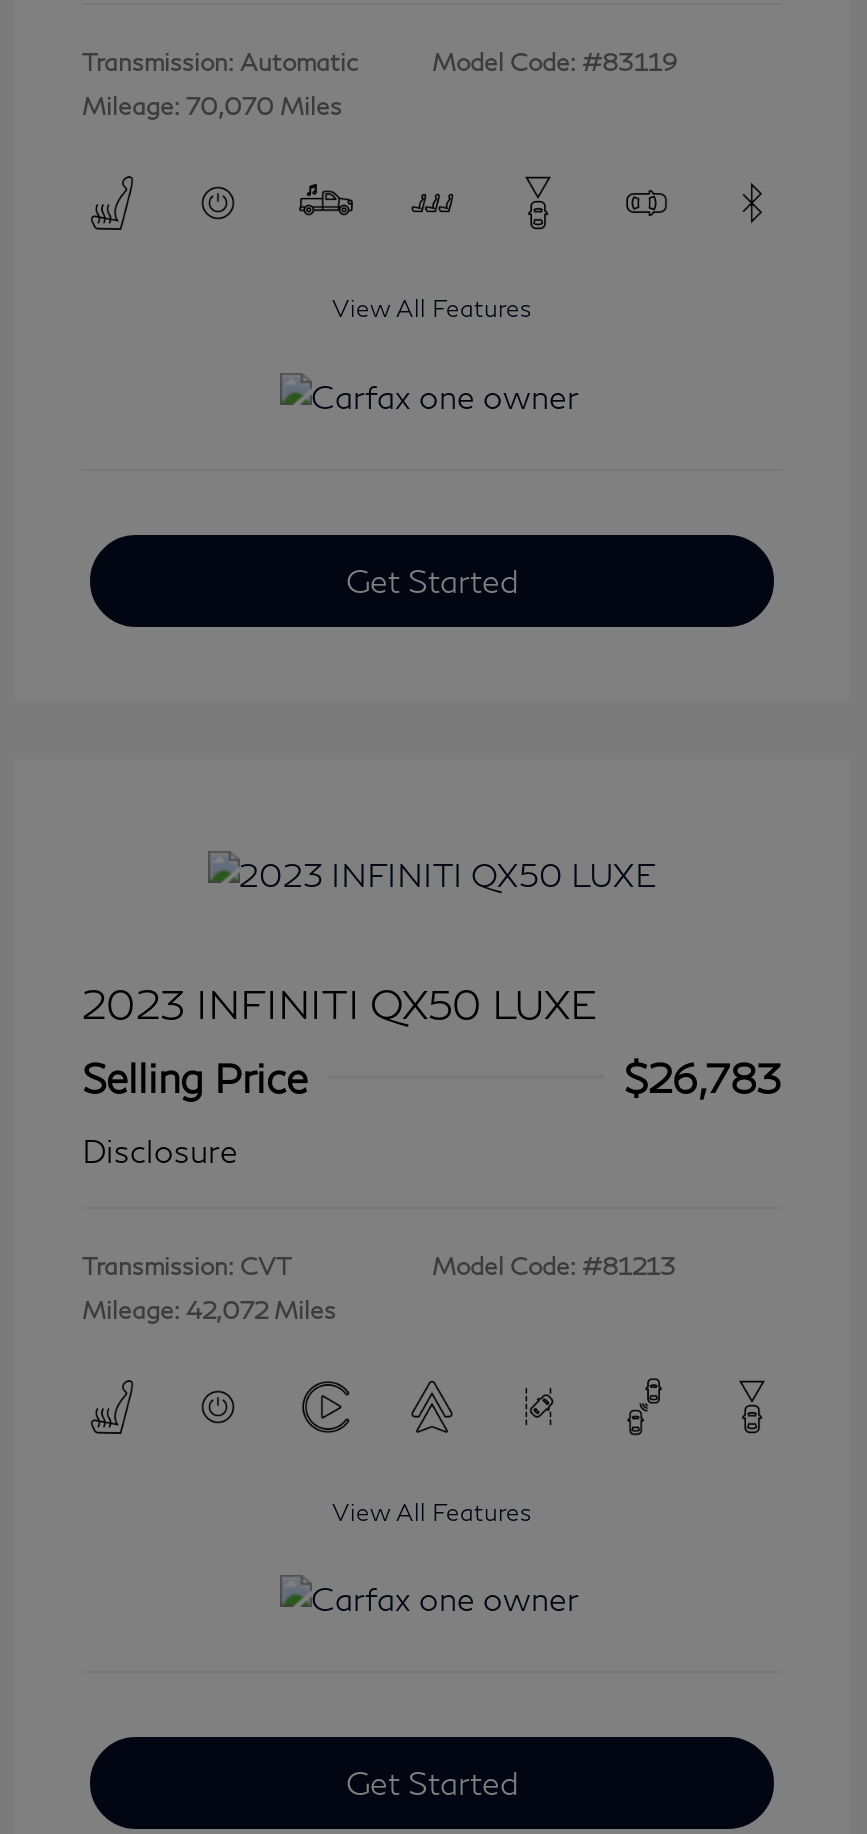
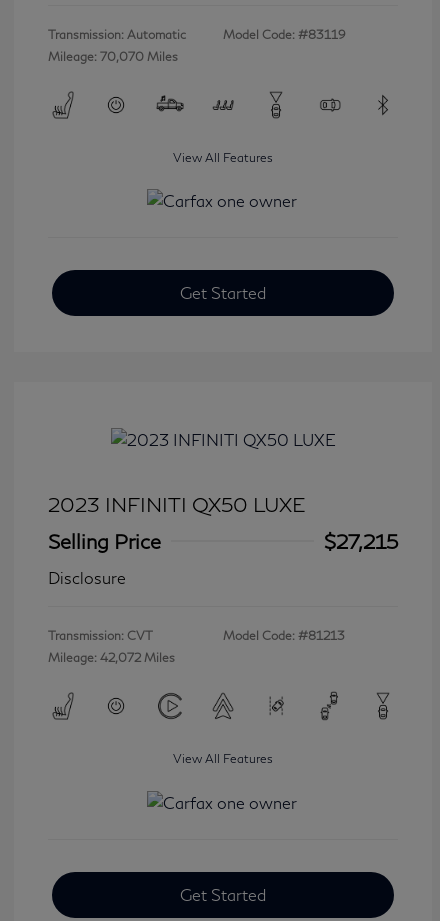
- $26,783
+ $27,215
